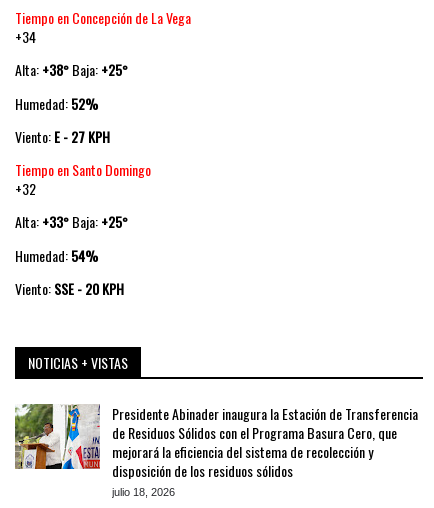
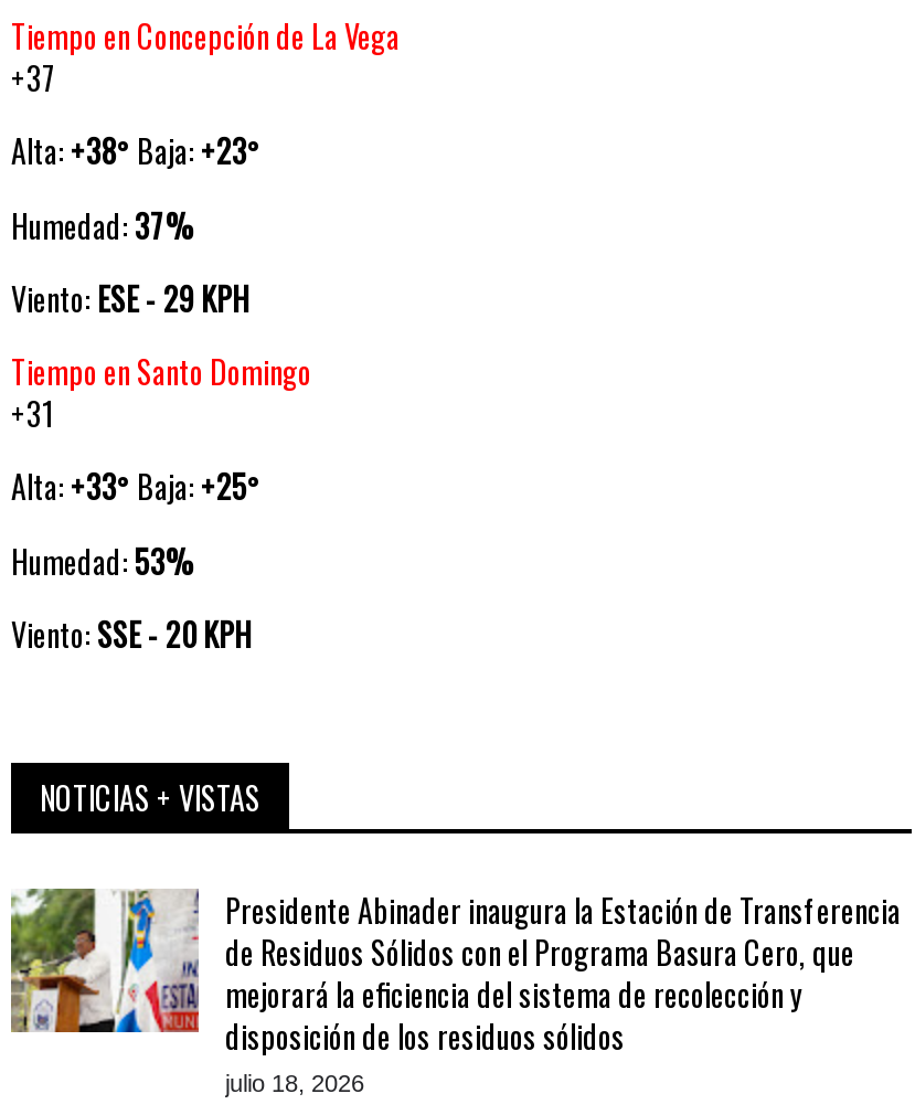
- +34
+ +37

- Alta: +38° Baja: +25°
+ Alta: +38° Baja: +23°

- Humedad: 52%
+ Humedad: 37%

- Viento: E - 27 KPH
+ Viento: ESE - 29 KPH

- +32
+ +31

- Humedad: 54%
+ Humedad: 53%
